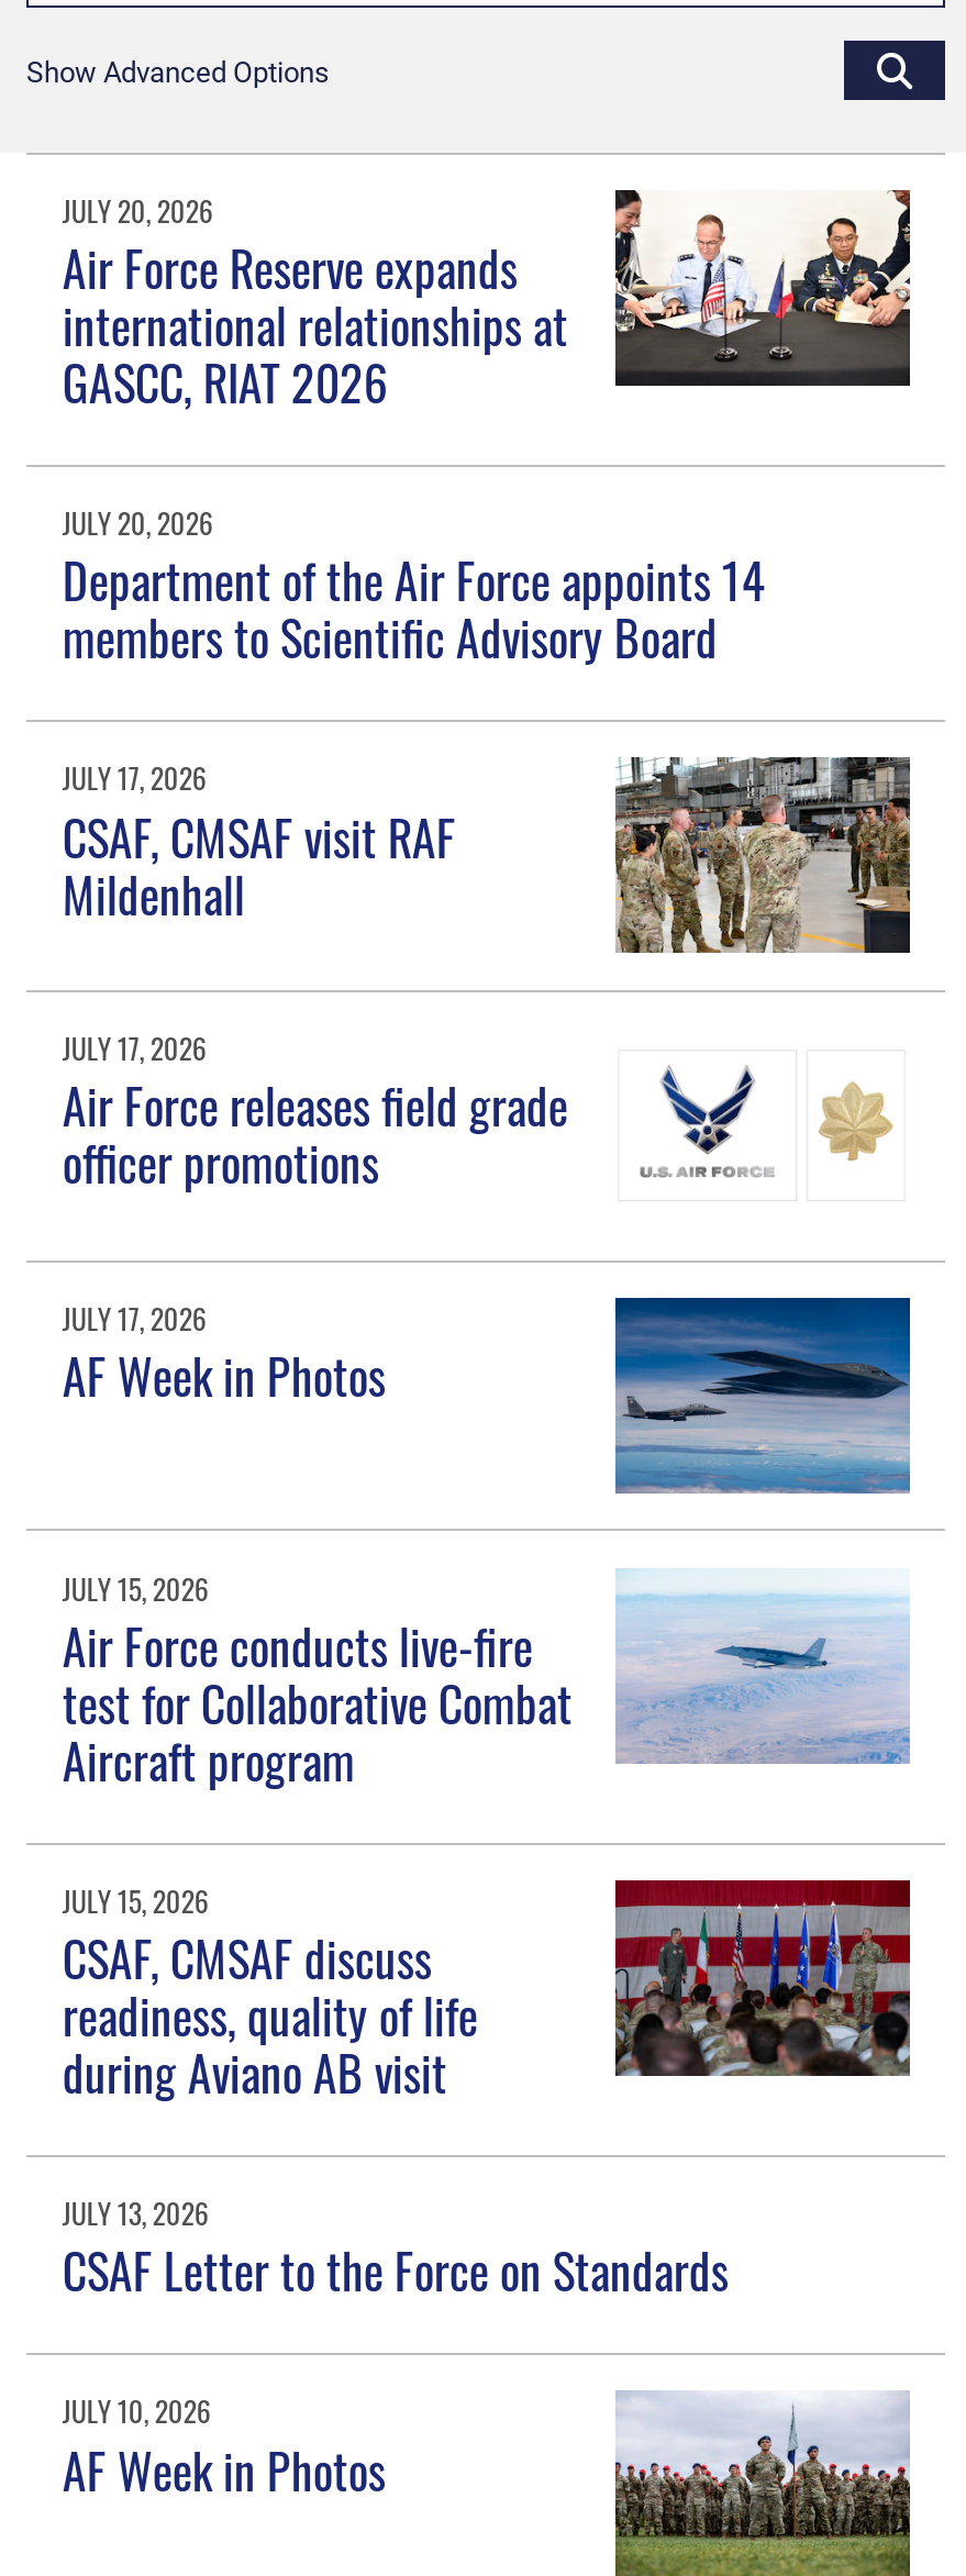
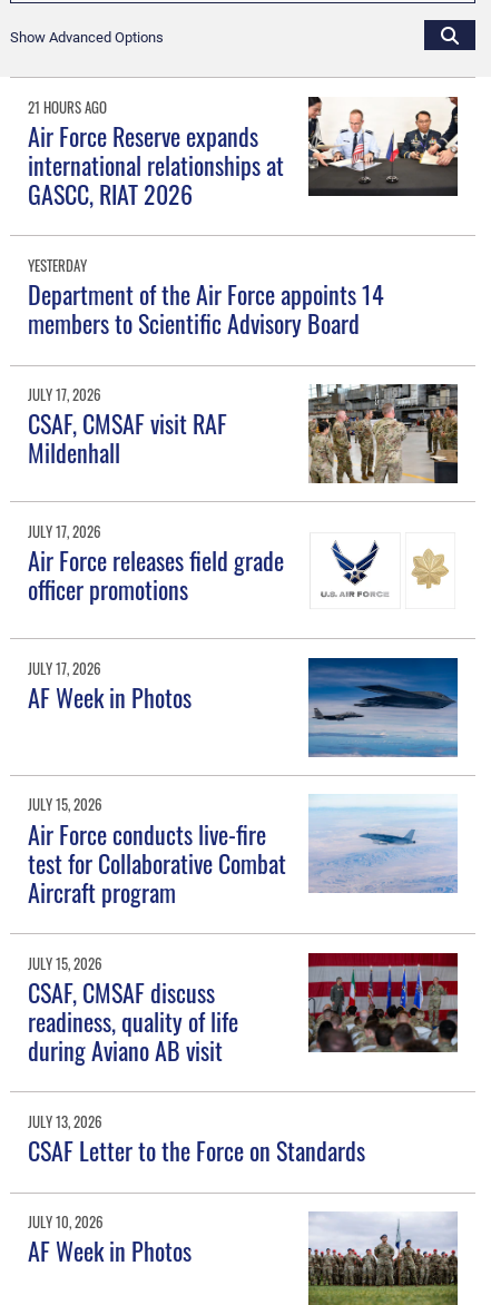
- JULY 20, 2026
+ 21 HOURS AGO

- JULY 20, 2026
+ YESTERDAY
